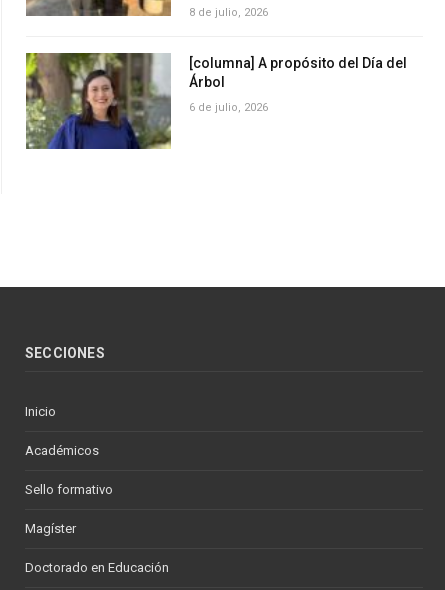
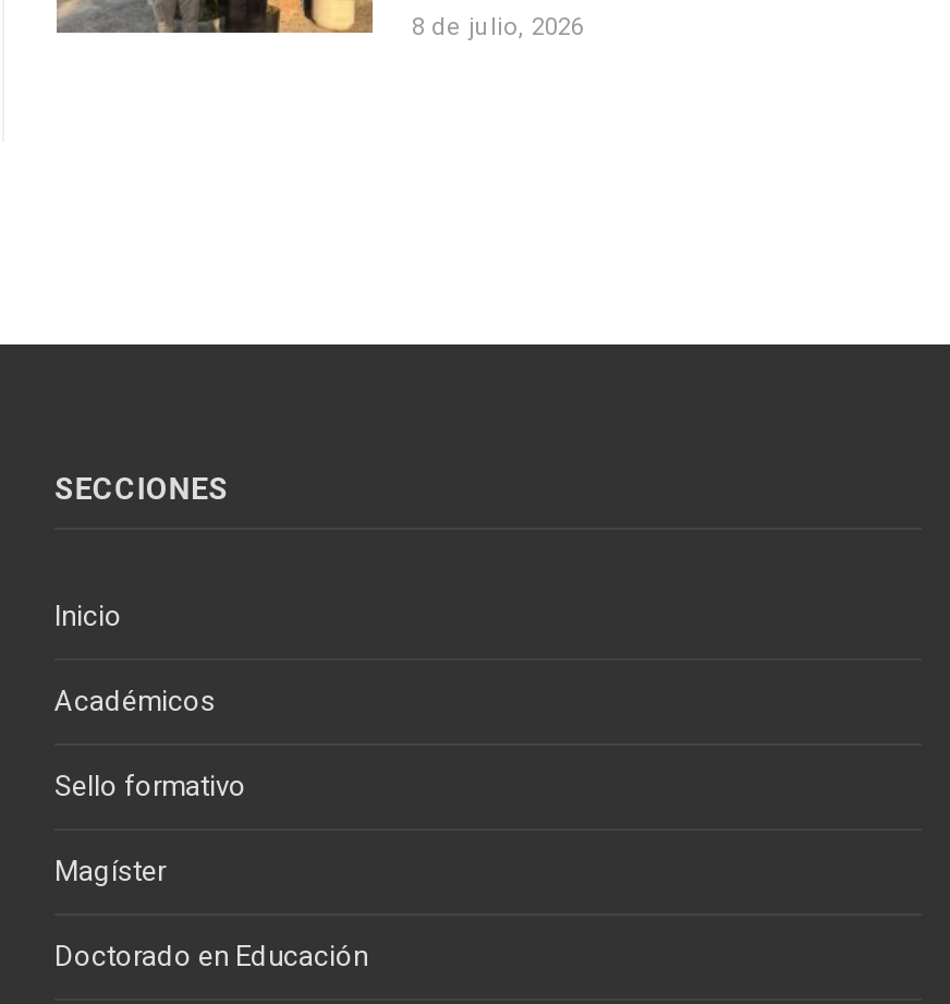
- [image]
- [columna] A propósito del Día del
- Árbol
- 6 de julio, 2026
